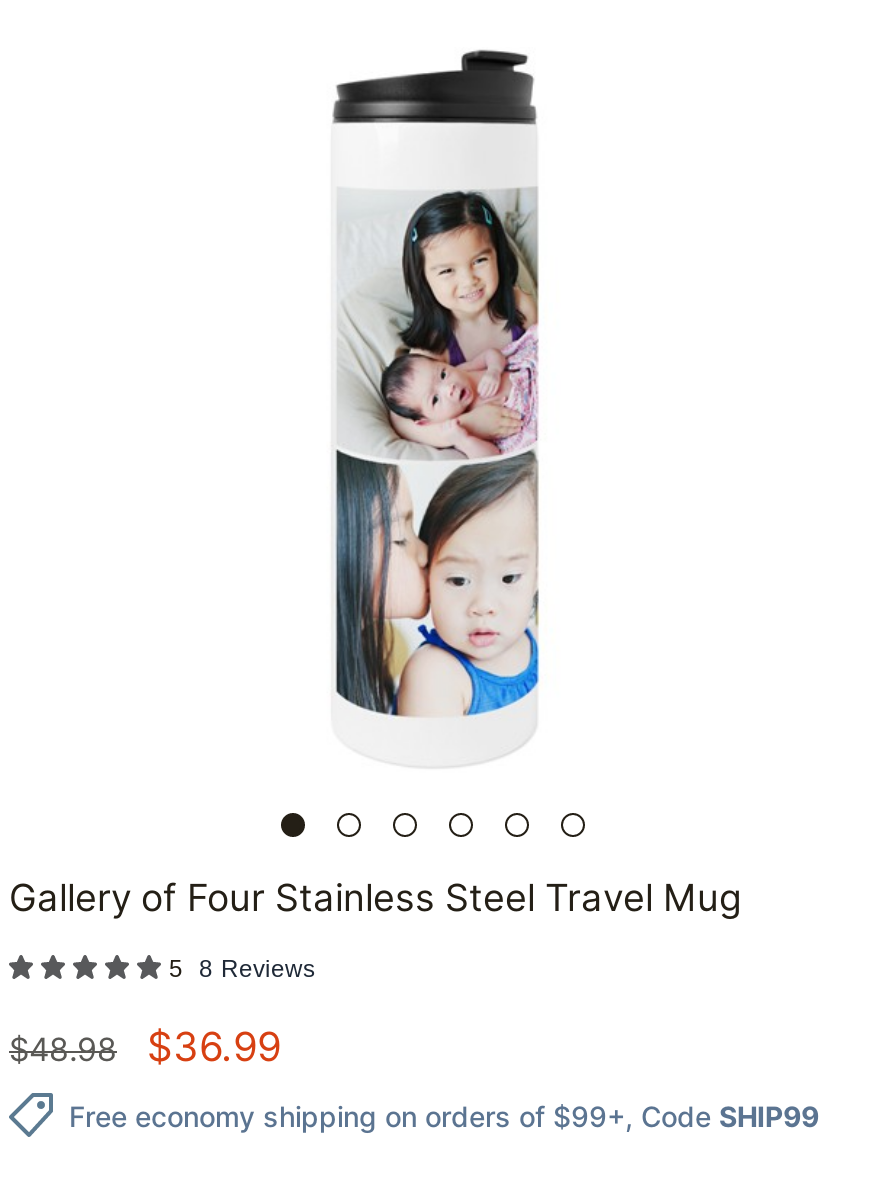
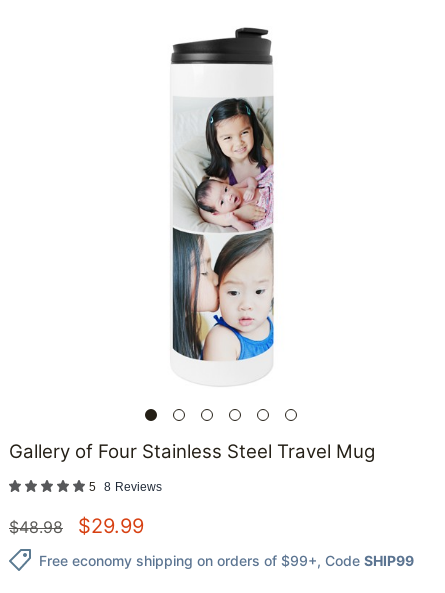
- $48.98 $36.99
+ $48.98 $29.99
